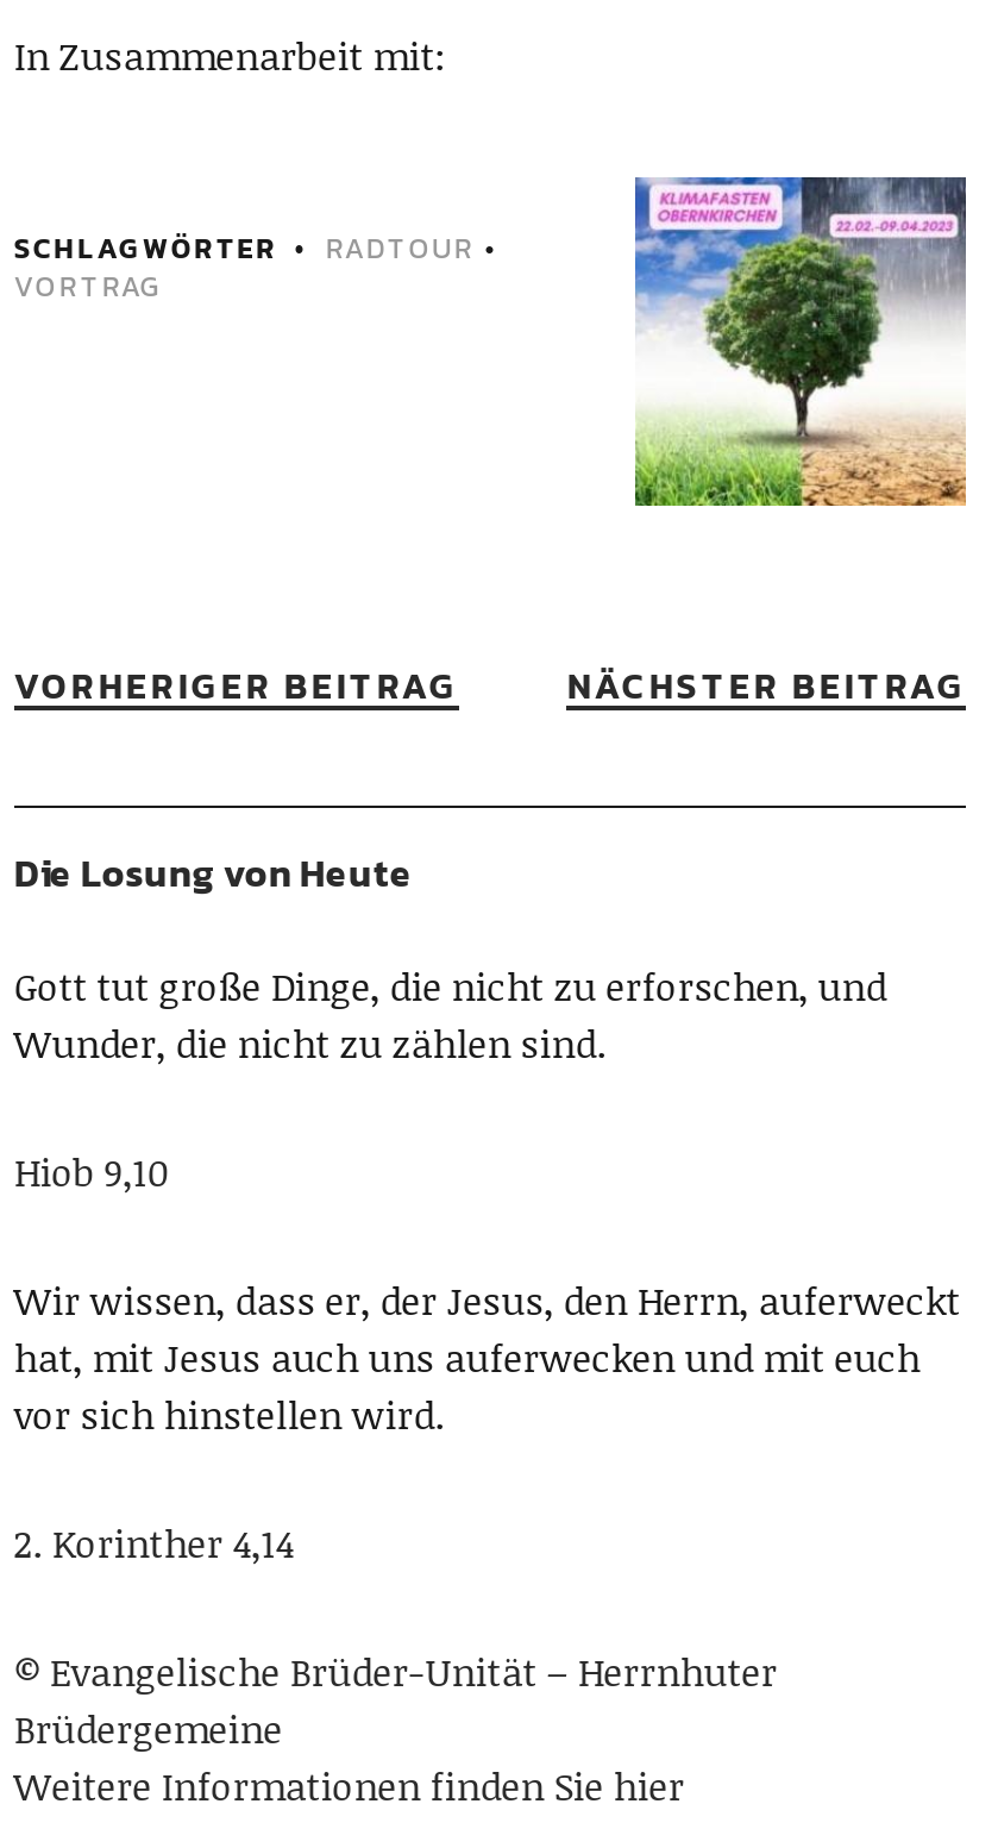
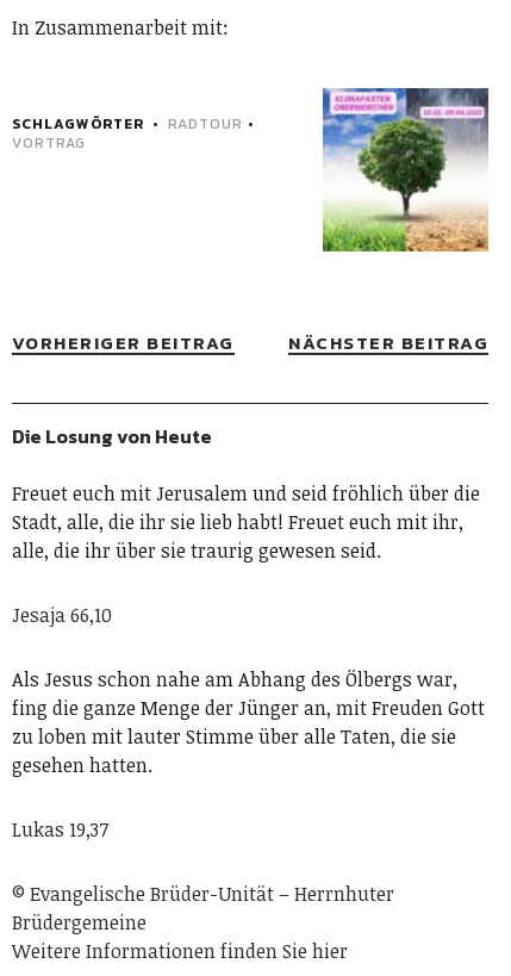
- Gott tut große Dinge, die nicht zu erforschen, und
- Wunder, die nicht zu zählen sind.
+ Freuet euch mit Jerusalem und seid fröhlich über die
+ Stadt, alle, die ihr sie lieb habt! Freuet euch mit ihr,
+ alle, die ihr über sie traurig gewesen seid.

- Hiob 9,10
+ Jesaja 66,10

- Wir wissen, dass er, der Jesus, den Herrn, auferweckt
- hat, mit Jesus auch uns auferwecken und mit euch
- vor sich hinstellen wird.
+ Als Jesus schon nahe am Abhang des Ölbergs war,
+ fing die ganze Menge der Jünger an, mit Freuden Gott
+ zu loben mit lauter Stimme über alle Taten, die sie
+ gesehen hatten.

- 2. Korinther 4,14
+ Lukas 19,37
